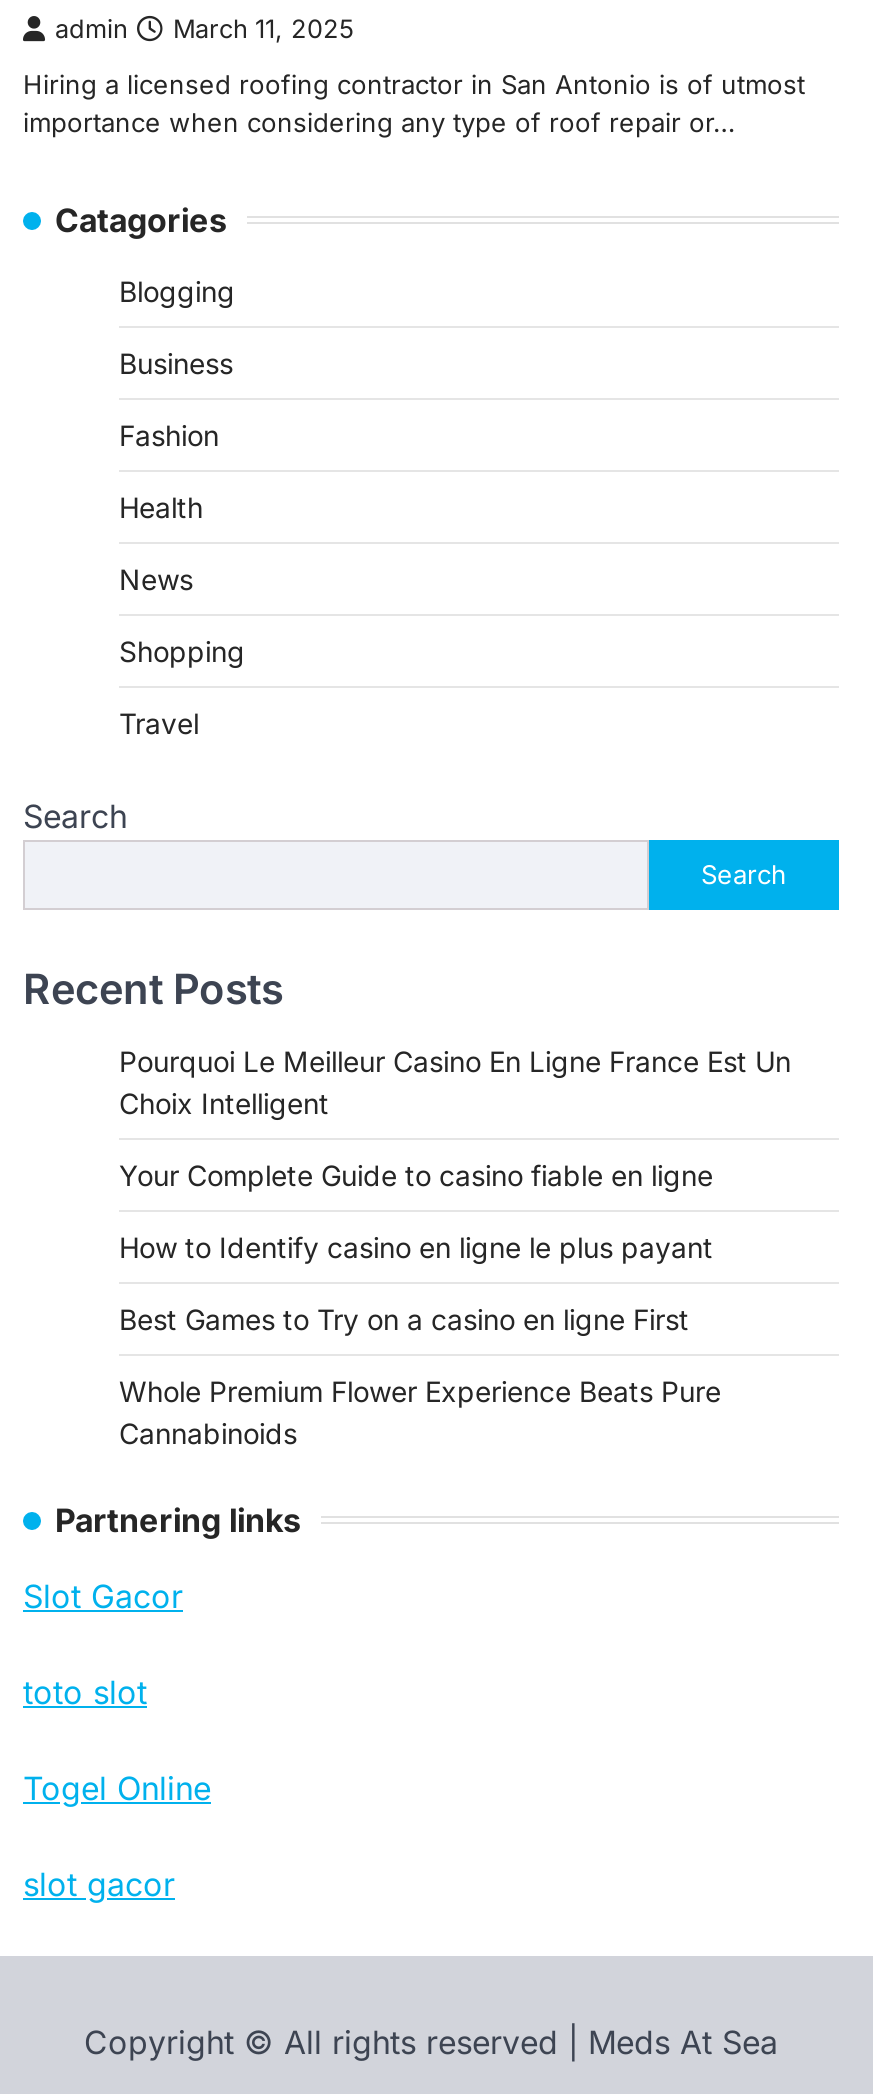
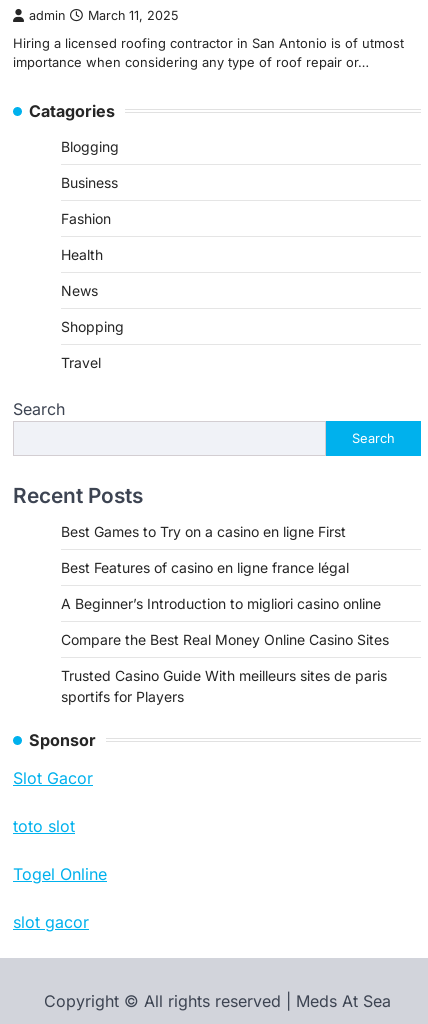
- Pourquoi Le Meilleur Casino En Ligne France Est Un
- Choix Intelligent
- Your Complete Guide to casino fiable en ligne
- How to Identify casino en ligne le plus payant

moved up: Best Games to Try on a casino en ligne First

- Whole Premium Flower Experience Beats Pure
- Cannabinoids
- Partnering links
+ Best Features of casino en ligne france légal
+ A Beginner’s Introduction to migliori casino online
+ Compare the Best Real Money Online Casino Sites
+ Trusted Casino Guide With meilleurs sites de paris
+ sportifs for Players
+ Sponsor
